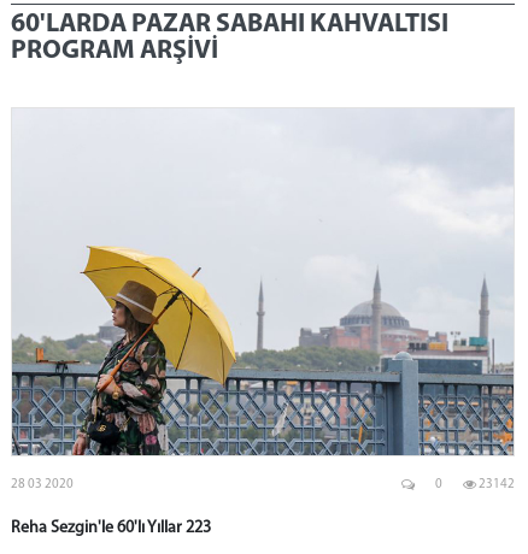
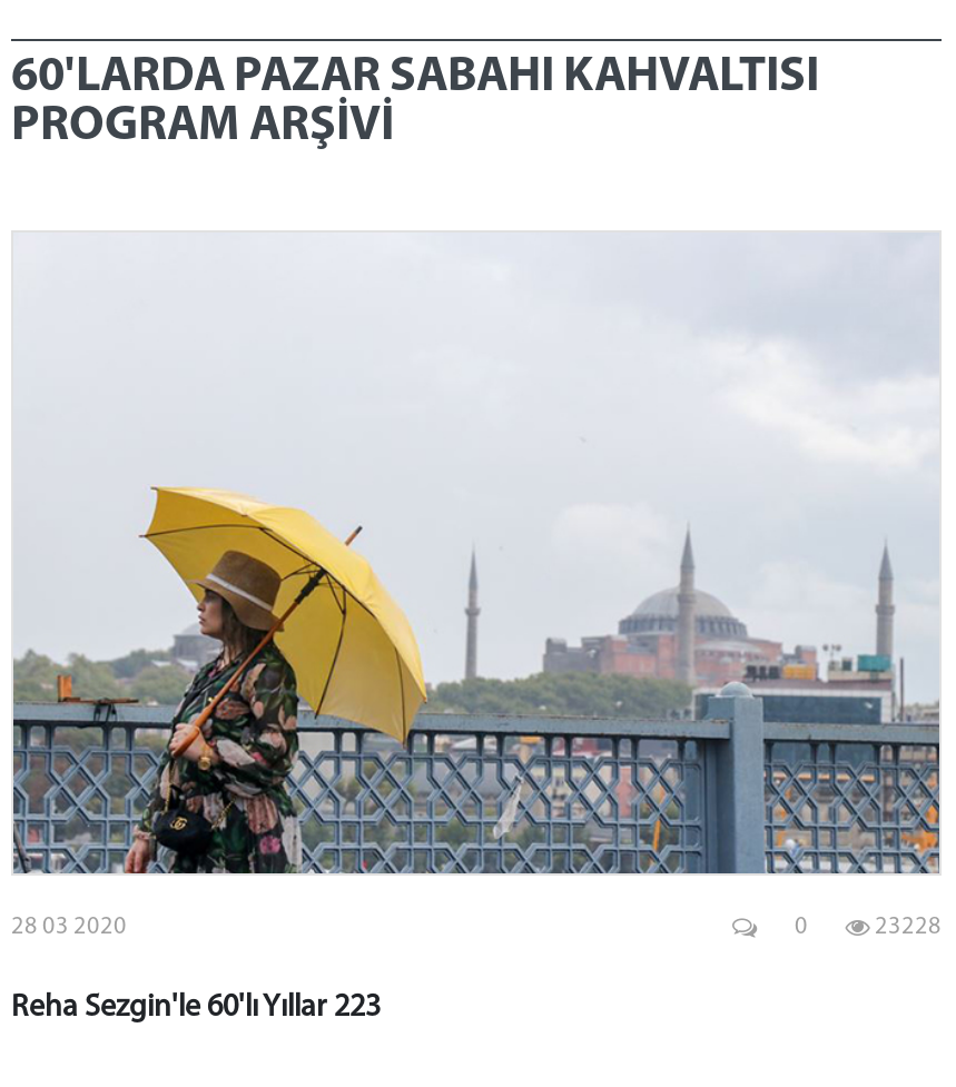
- 23142
+ 23228
